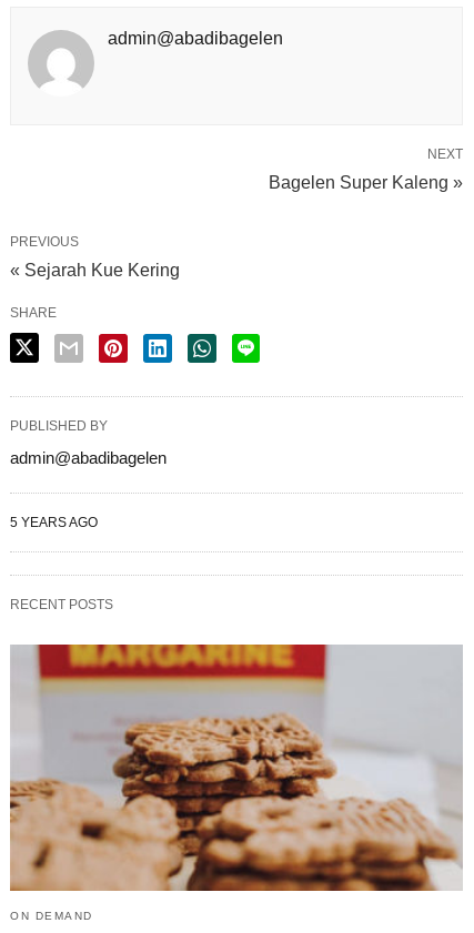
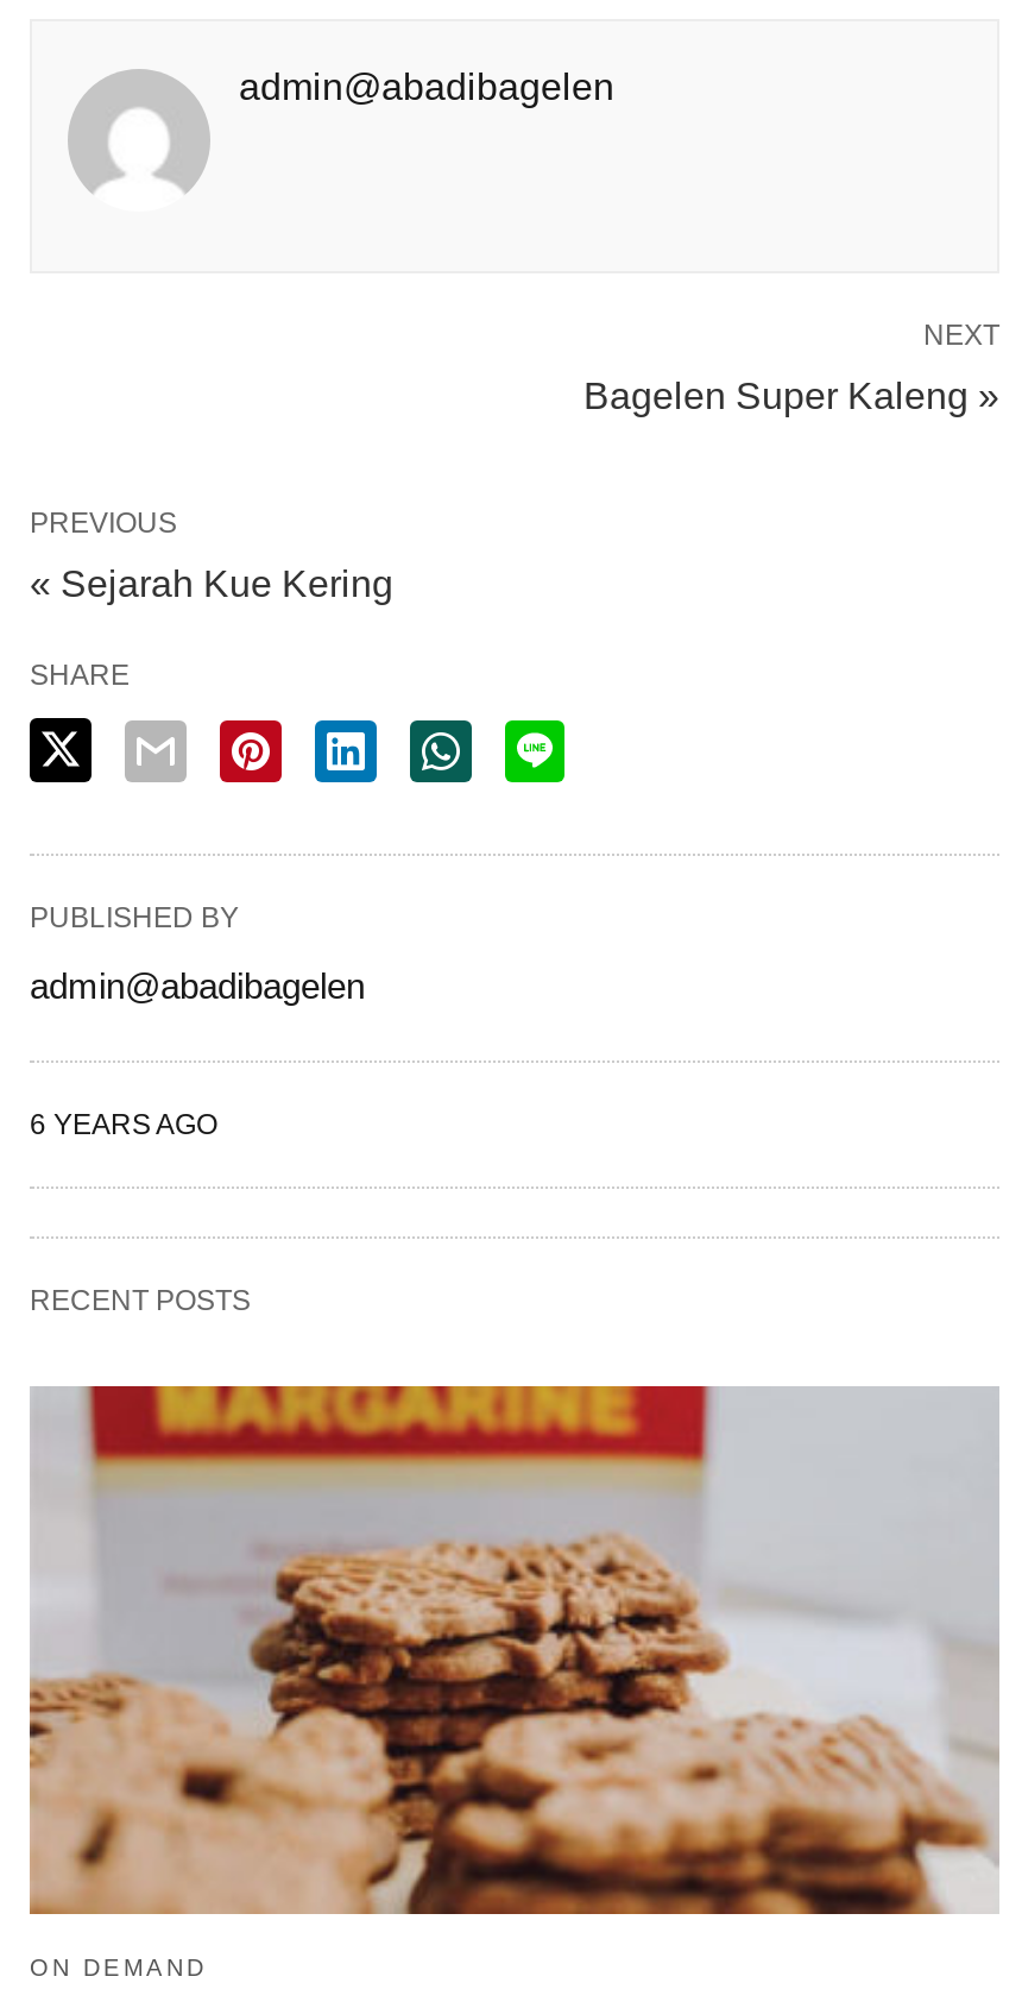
- 5 YEARS AGO
+ 6 YEARS AGO
